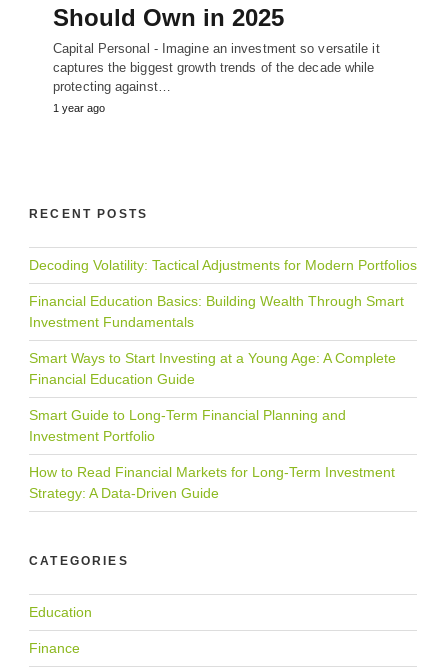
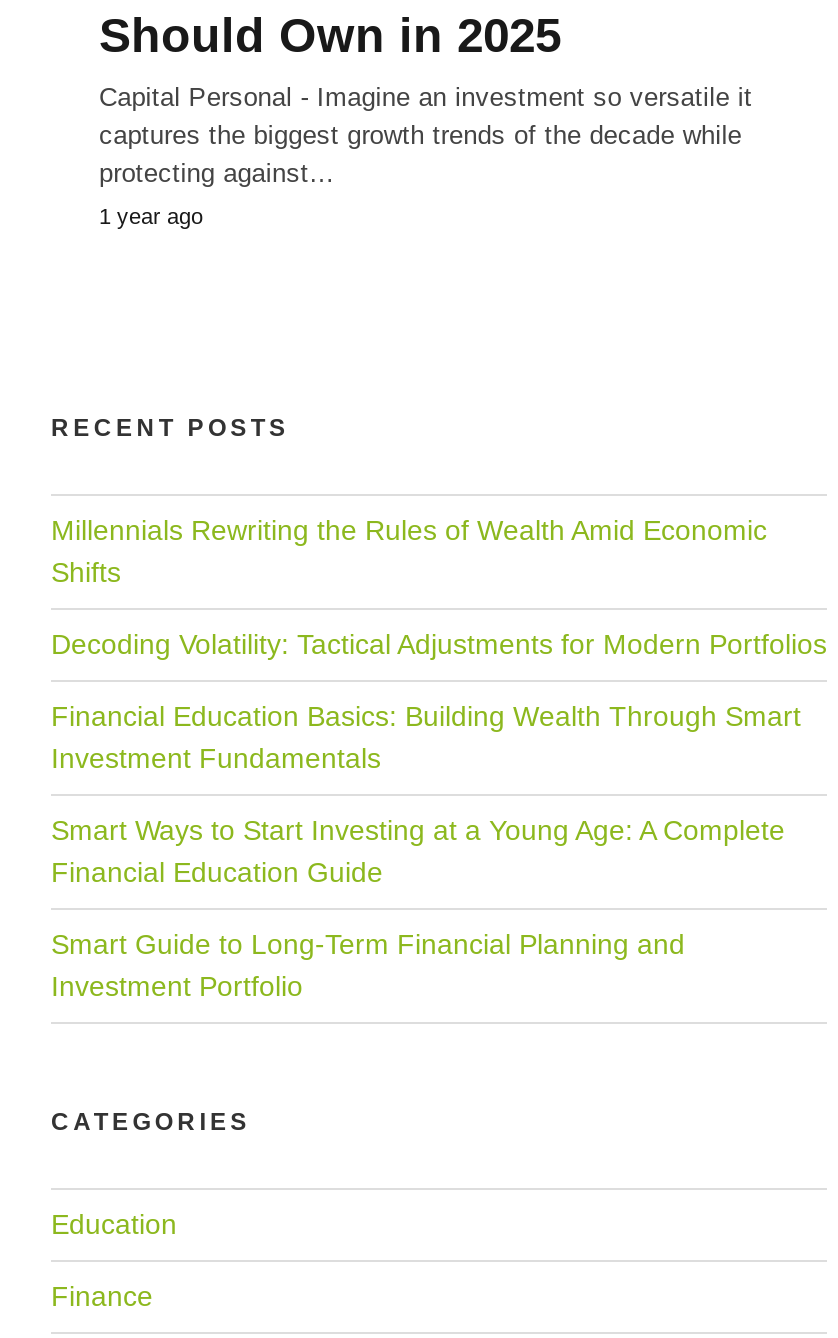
+ Millennials Rewriting the Rules of Wealth Amid Economic
+ Shifts

moved down: Decoding Volatility: Tactical Adjustments for Modern Portfolios | Financial Education Basics: Building Wealth Through Smart | Investment Fundamentals | Smart Ways to Start Investing at a Young Age: A Complete | Financial Education Guide | Smart Guide to Long-Term Financial Planning and | Investment Portfolio

- How to Read Financial Markets for Long-Term Investment
- Strategy: A Data-Driven Guide
